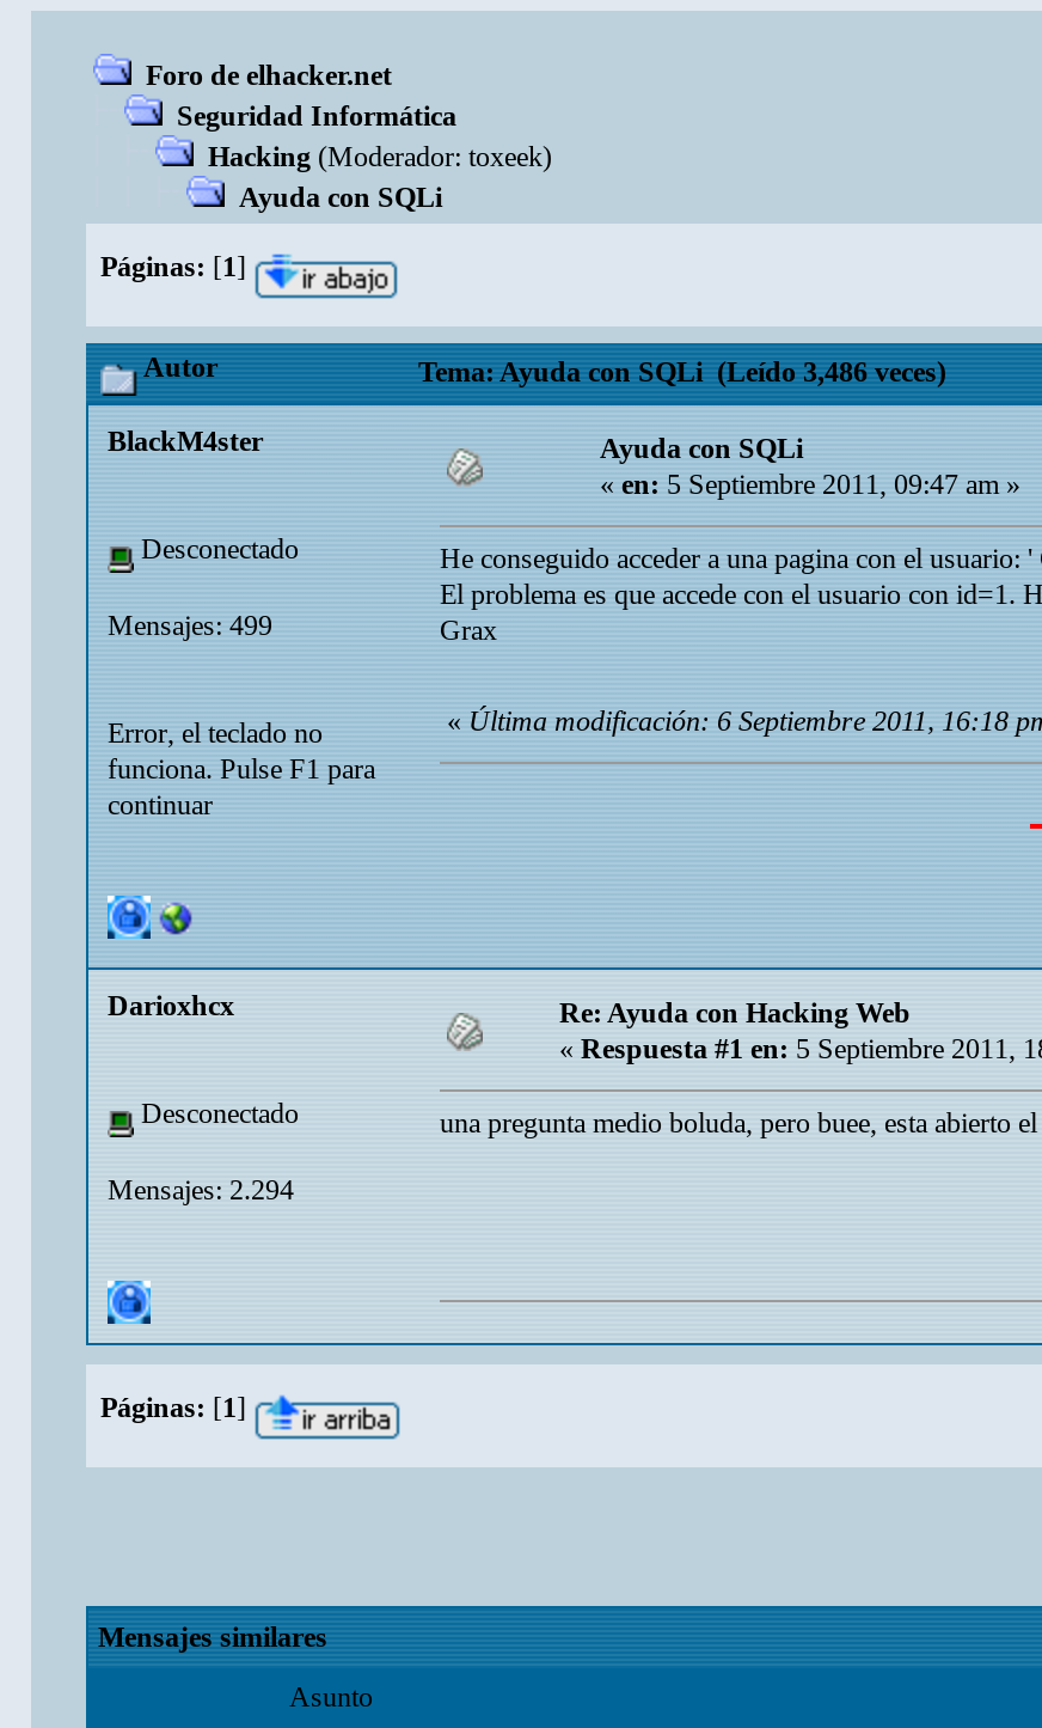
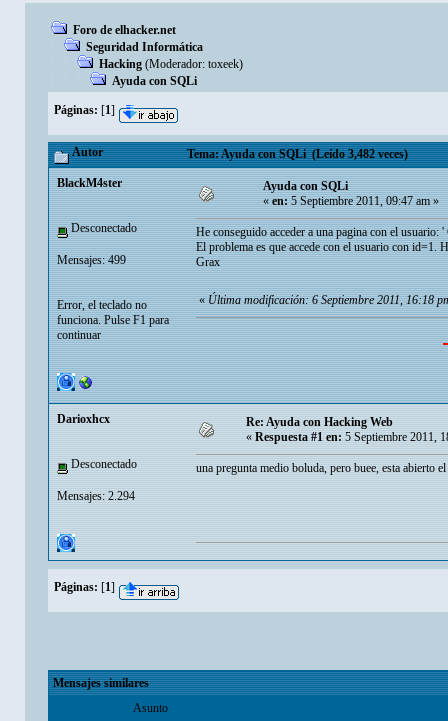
- Tema: Ayuda con SQLi (Leído 3,486 veces)
+ Tema: Ayuda con SQLi (Leído 3,482 veces)
